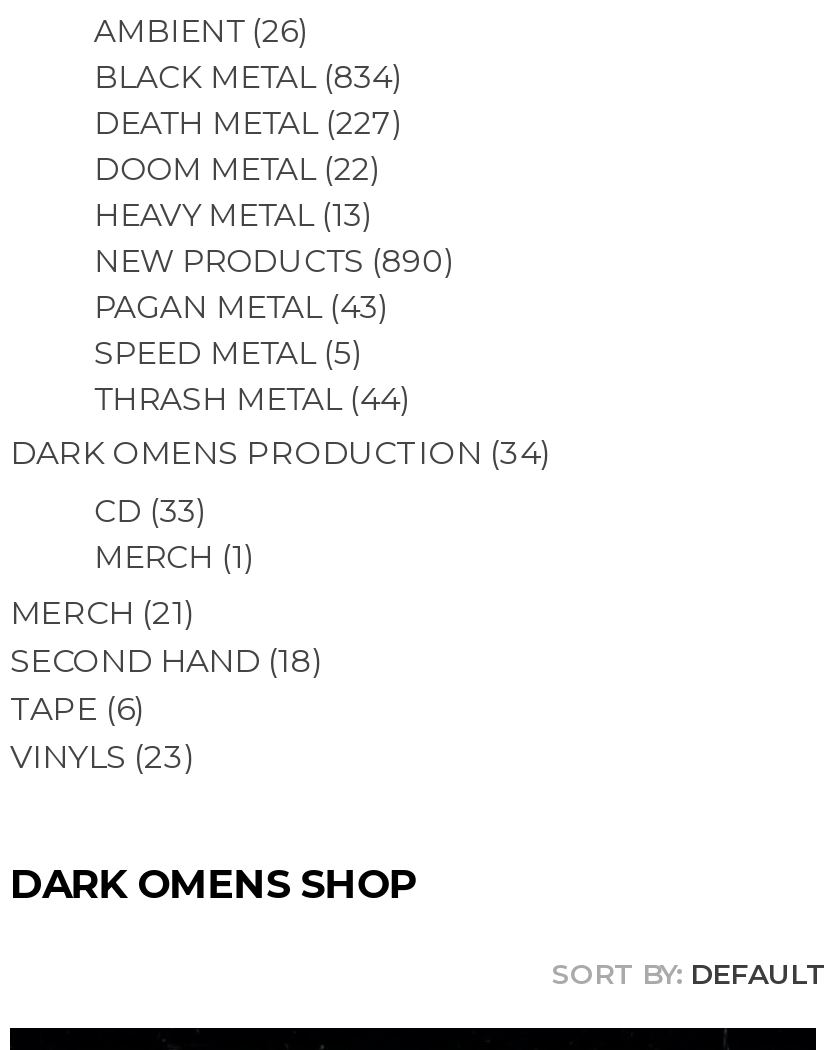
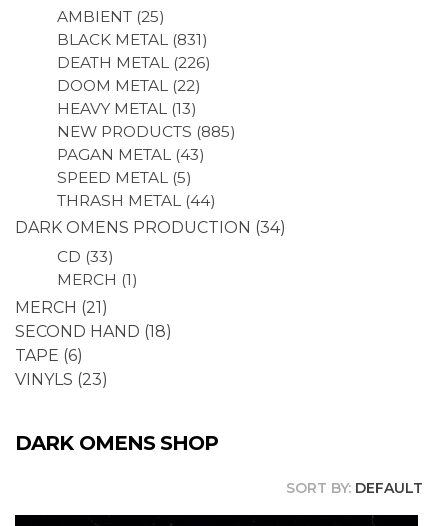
- AMBIENT 26
+ AMBIENT 25

- BLACK METAL 834
+ BLACK METAL 831

- DEATH METAL 227
+ DEATH METAL 226

- NEW PRODUCTS 890
+ NEW PRODUCTS 885
